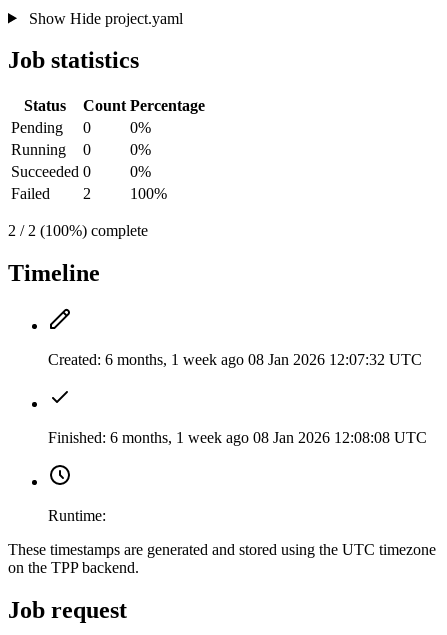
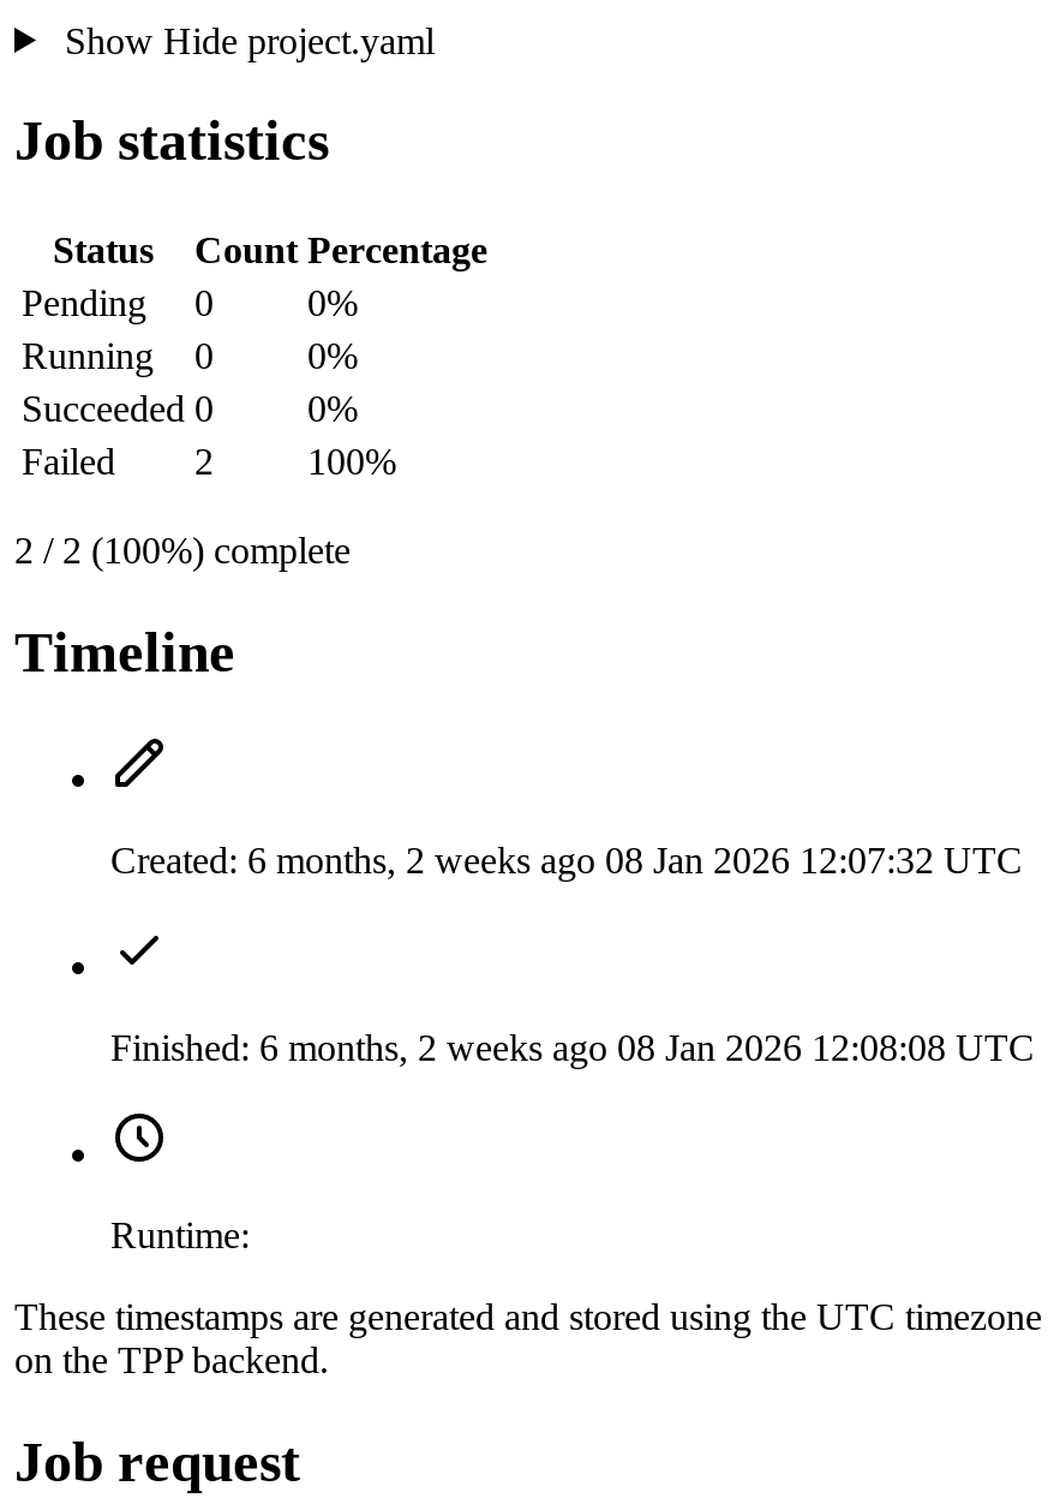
- Created: 6 months, 1 week ago 08 Jan 2026 12:07:32 UTC
+ Created: 6 months, 2 weeks ago 08 Jan 2026 12:07:32 UTC

- Finished: 6 months, 1 week ago 08 Jan 2026 12:08:08 UTC
+ Finished: 6 months, 2 weeks ago 08 Jan 2026 12:08:08 UTC
